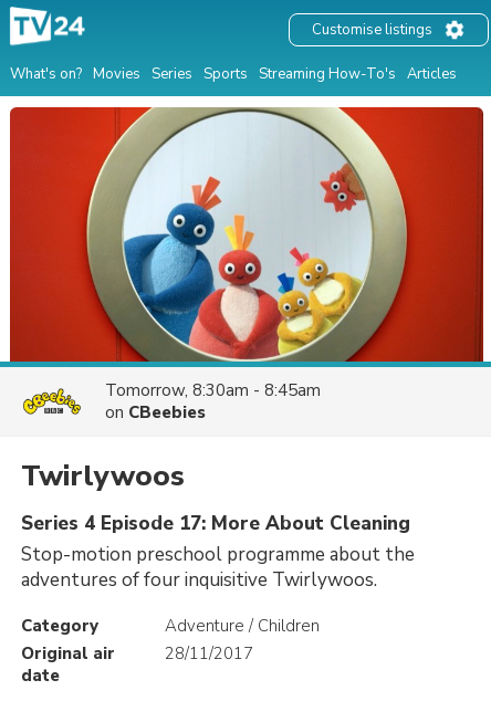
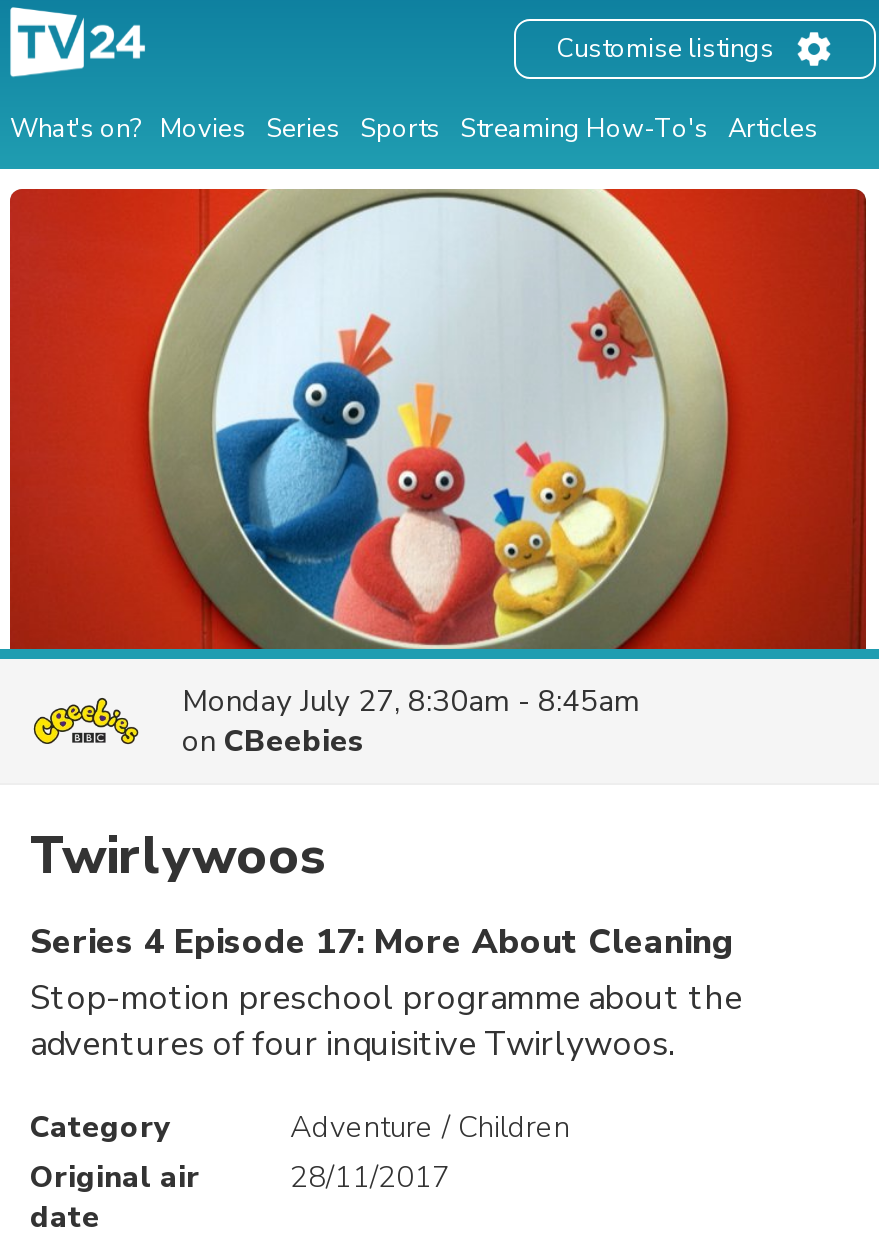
- Tomorrow, 8:30am - 8:45am
+ Monday July 27, 8:30am - 8:45am
